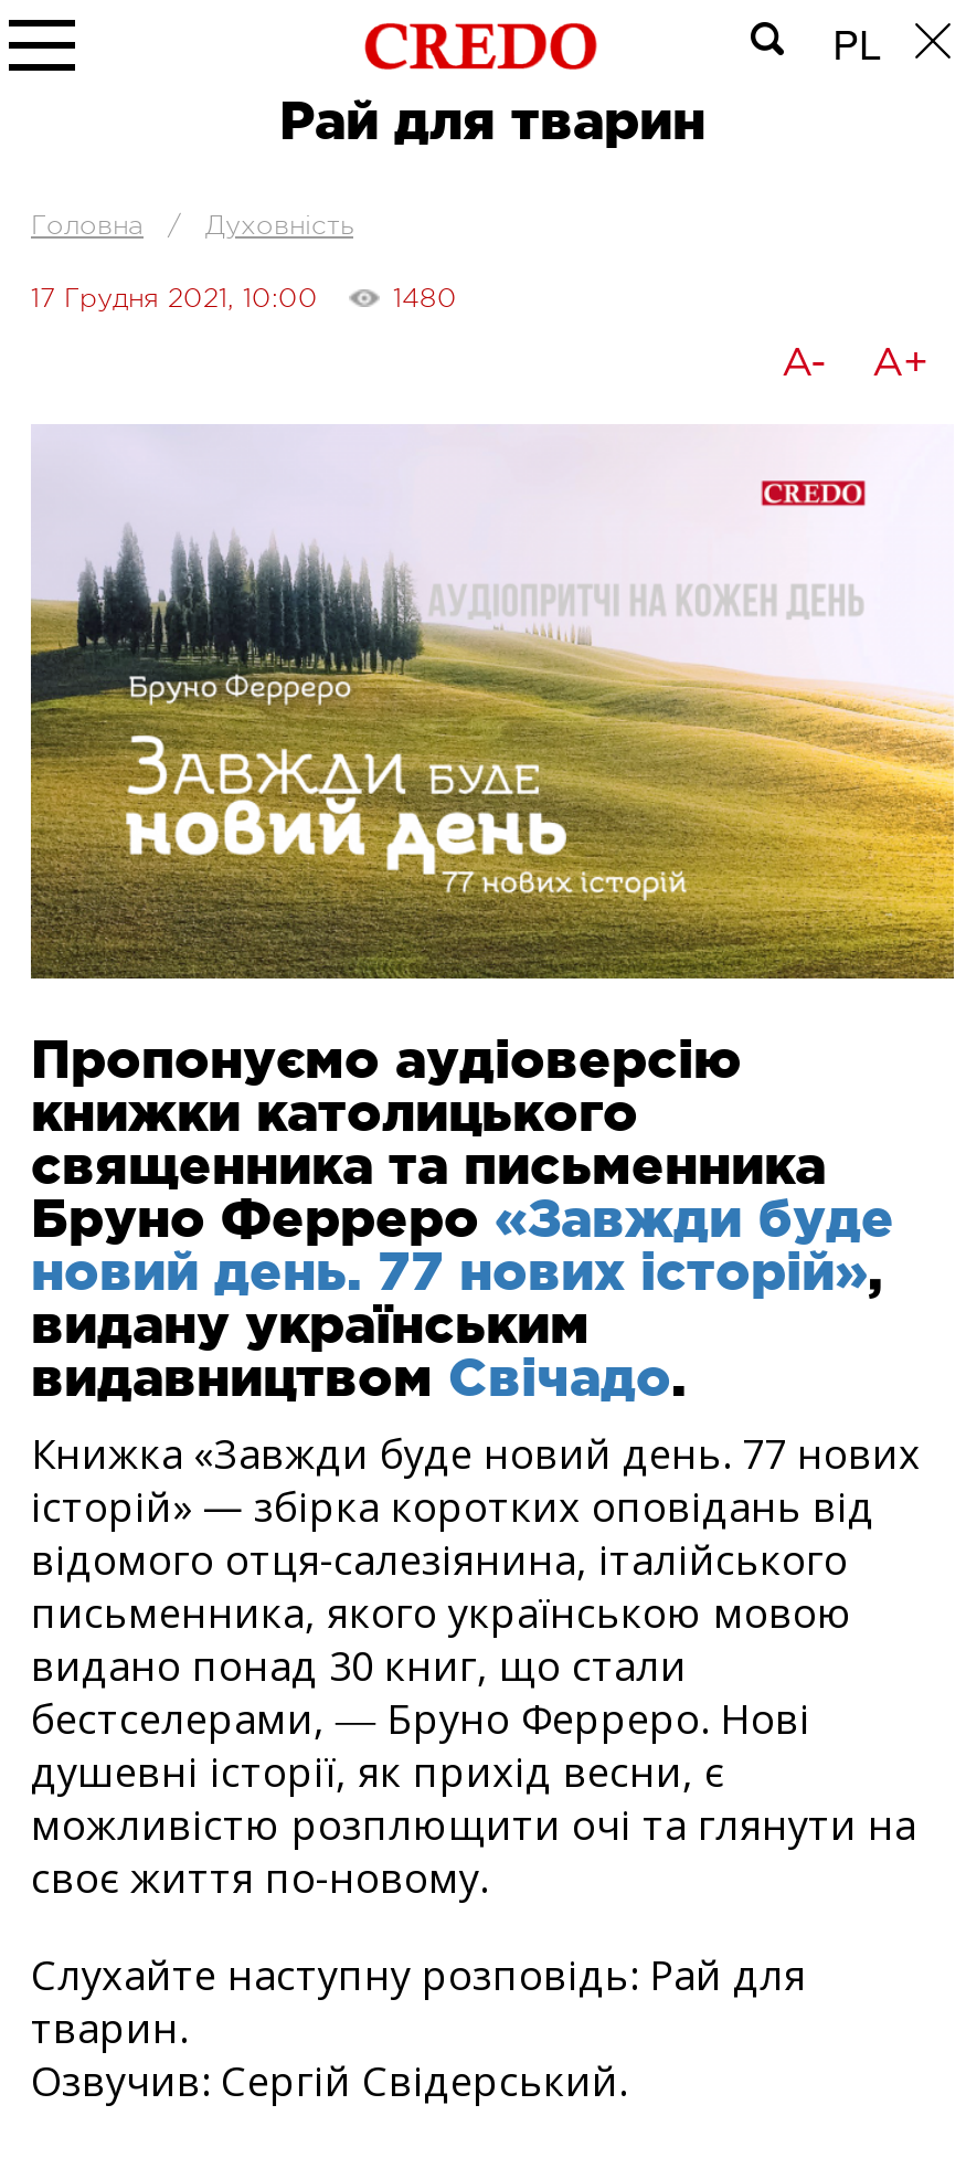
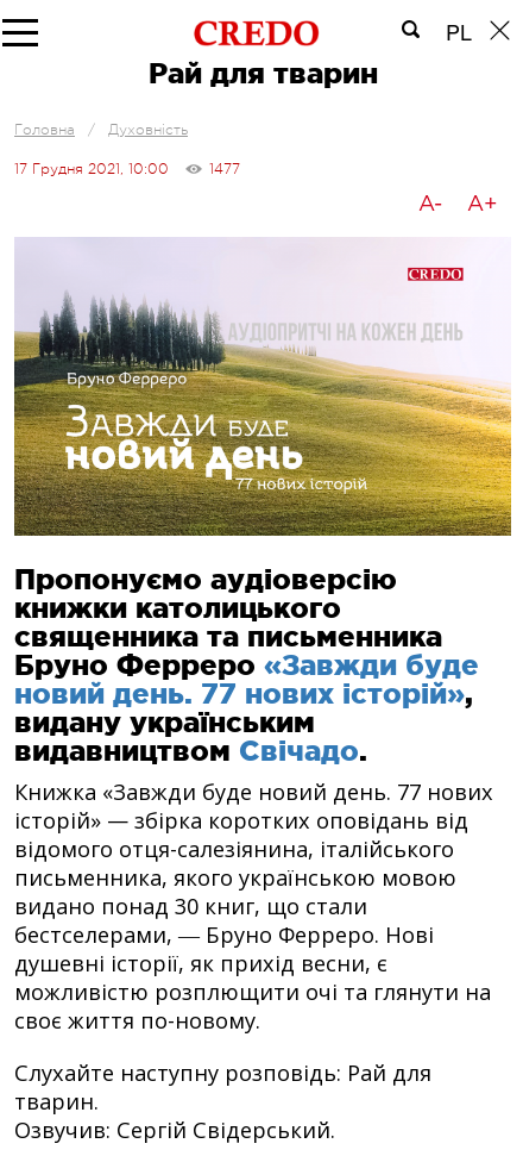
- 1480
+ 1477
